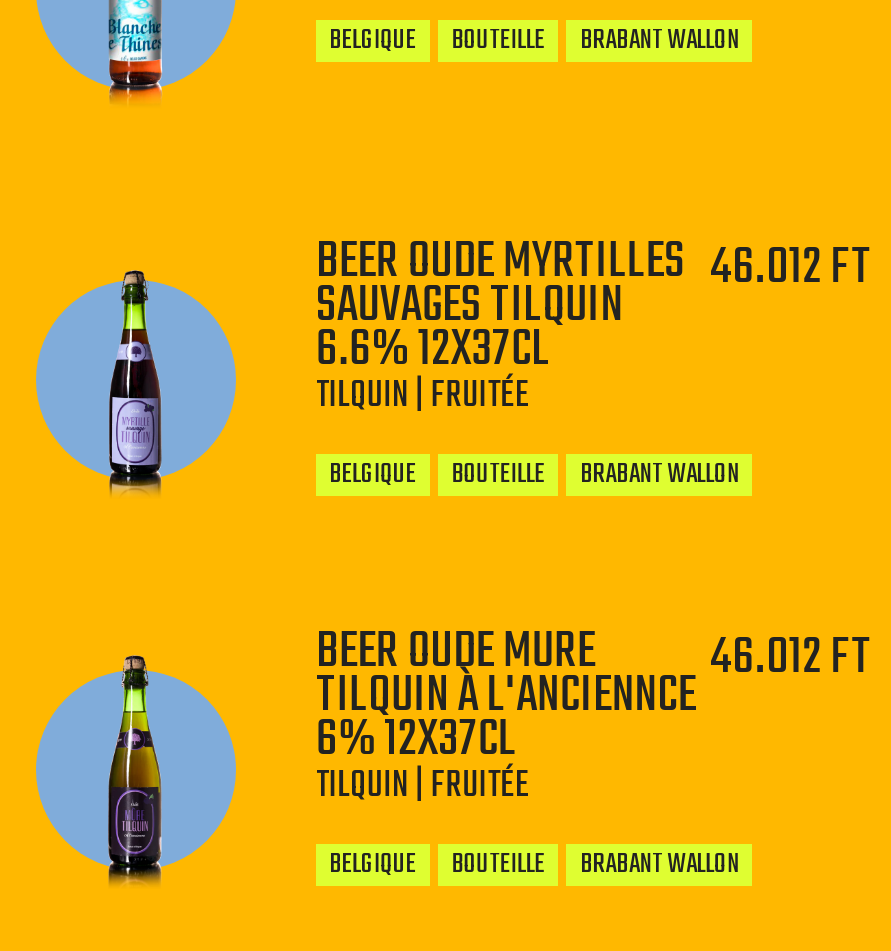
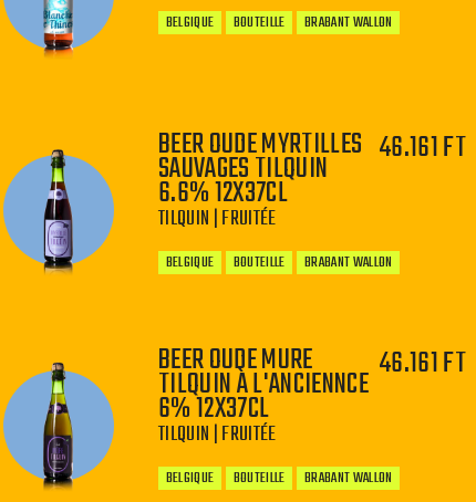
- 46.012 FT
+ 46.161 FT

- 46.012 FT
+ 46.161 FT
